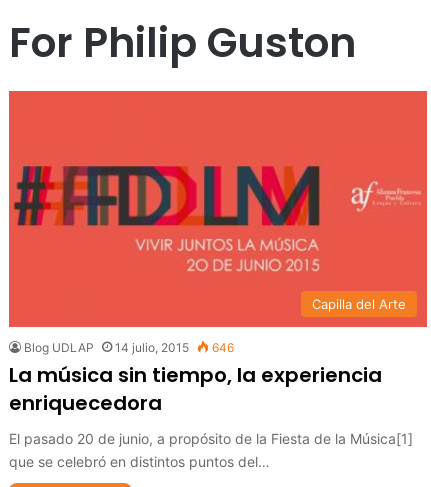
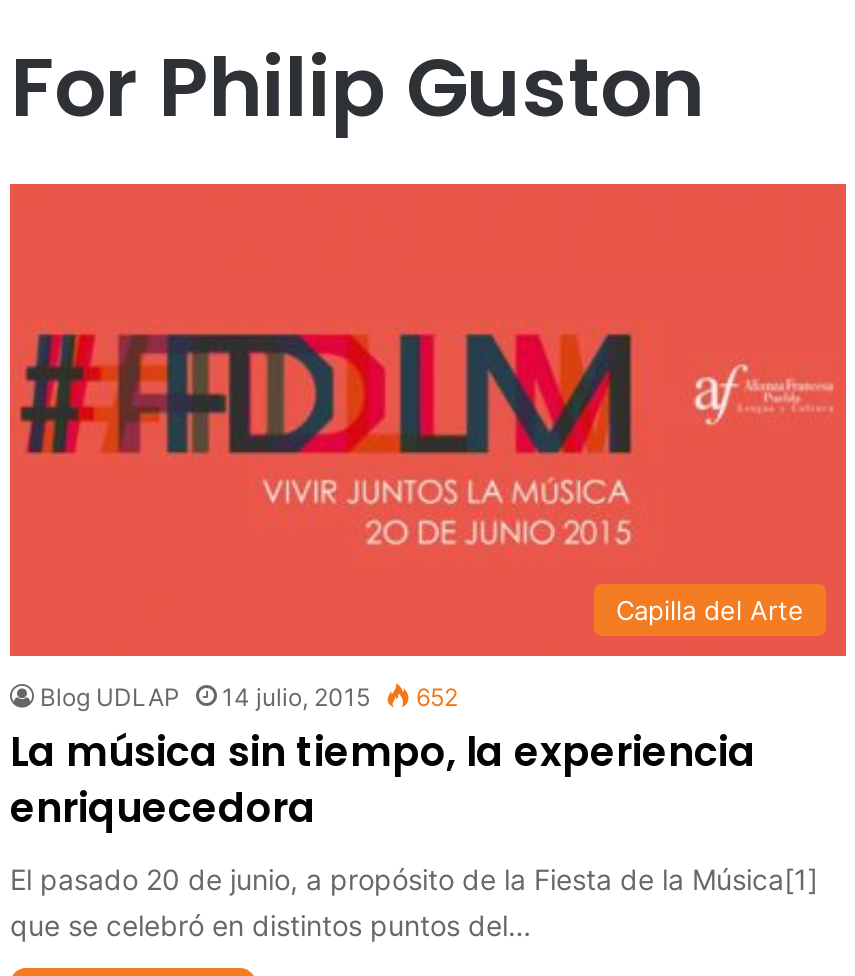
- Blog UDLAP 14 julio, 2015 646
+ Blog UDLAP 14 julio, 2015 652
